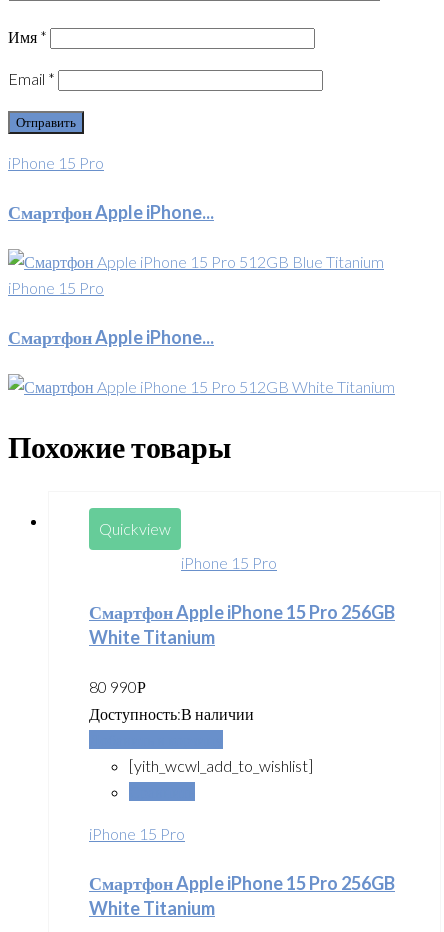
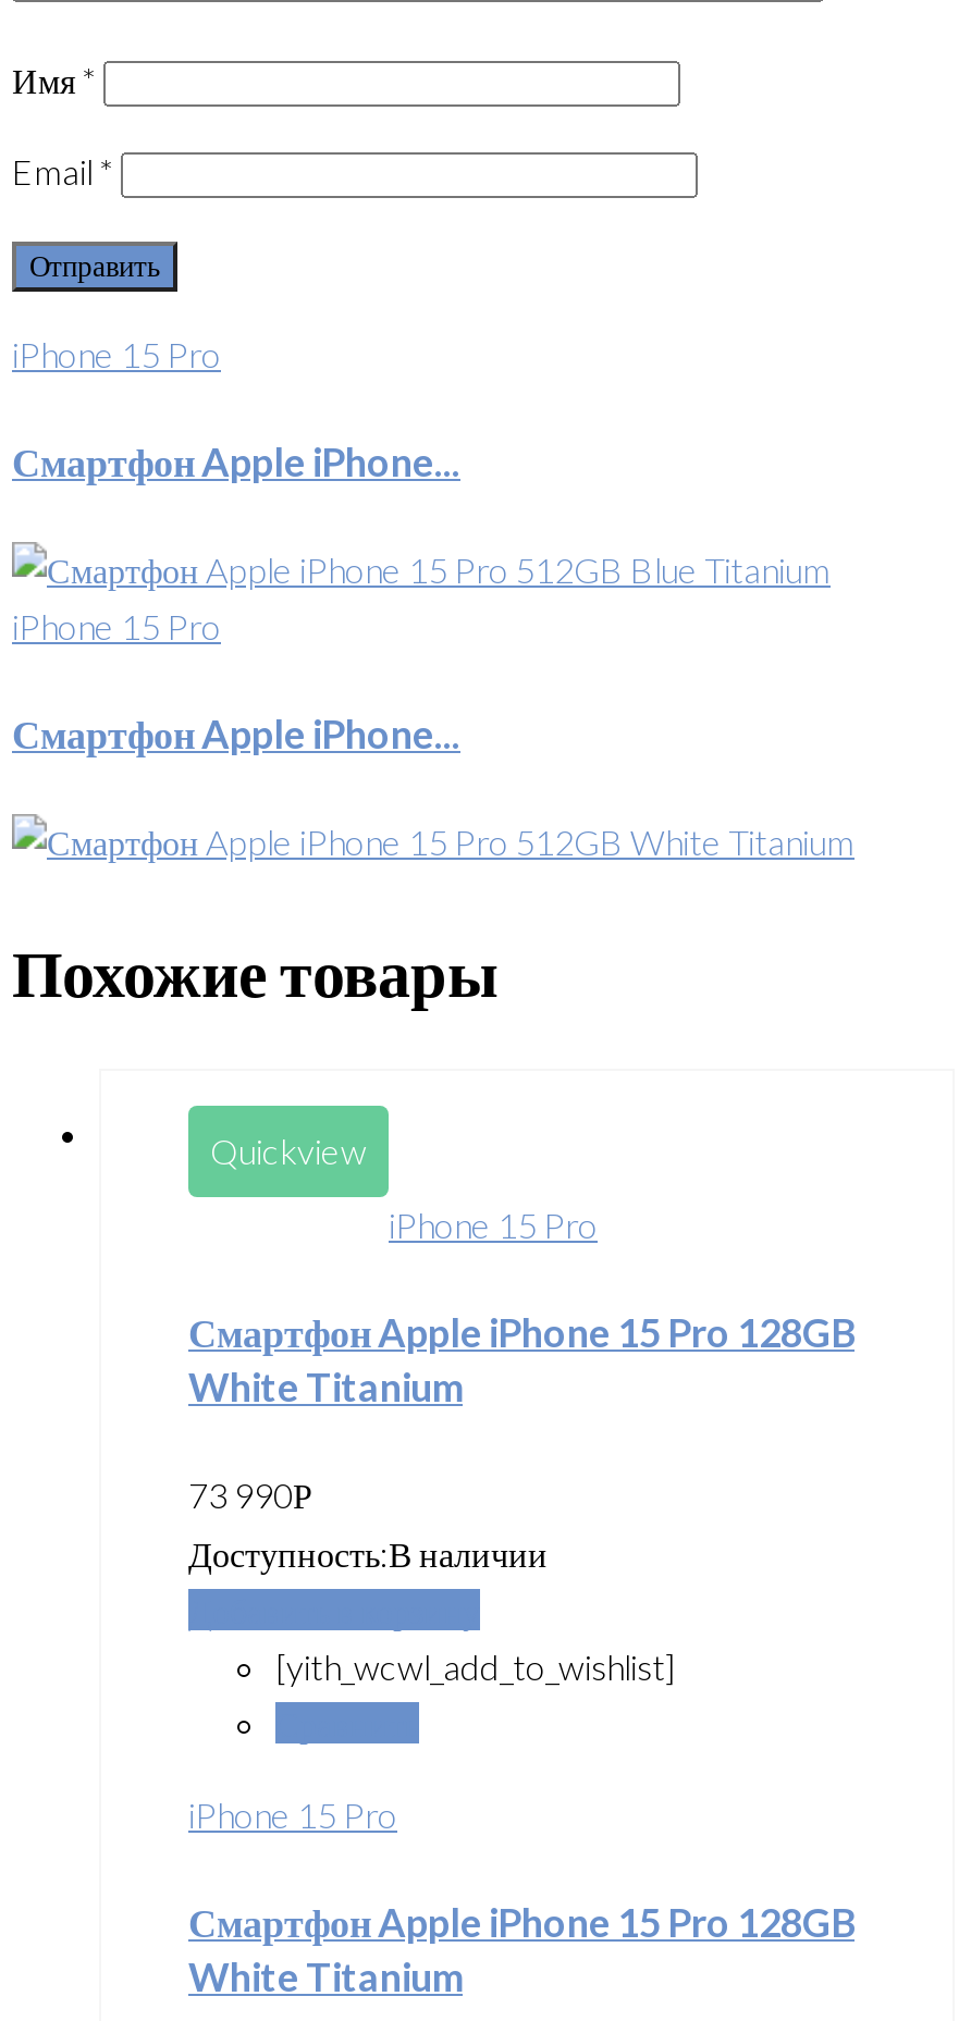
- Смартфон Apple iPhone 15 Pro 256GB
+ Смартфон Apple iPhone 15 Pro 128GB

- 80 990Р
+ 73 990Р

- Смартфон Apple iPhone 15 Pro 256GB
+ Смартфон Apple iPhone 15 Pro 128GB
